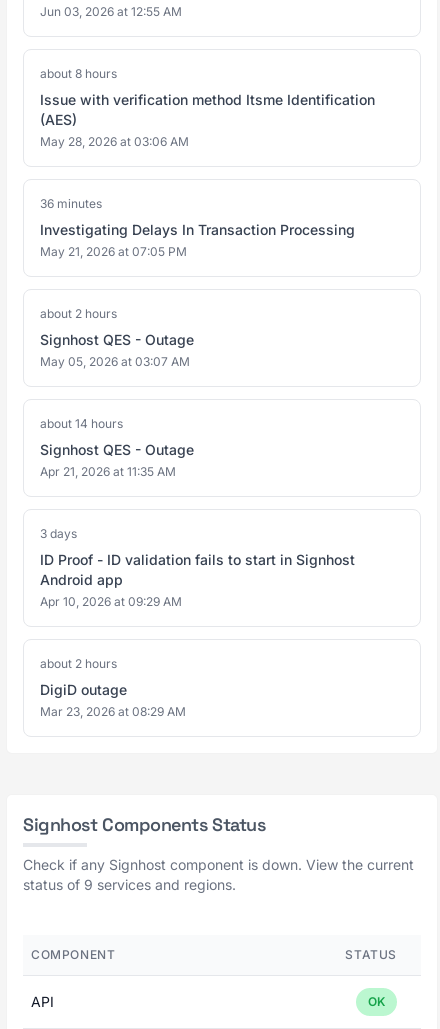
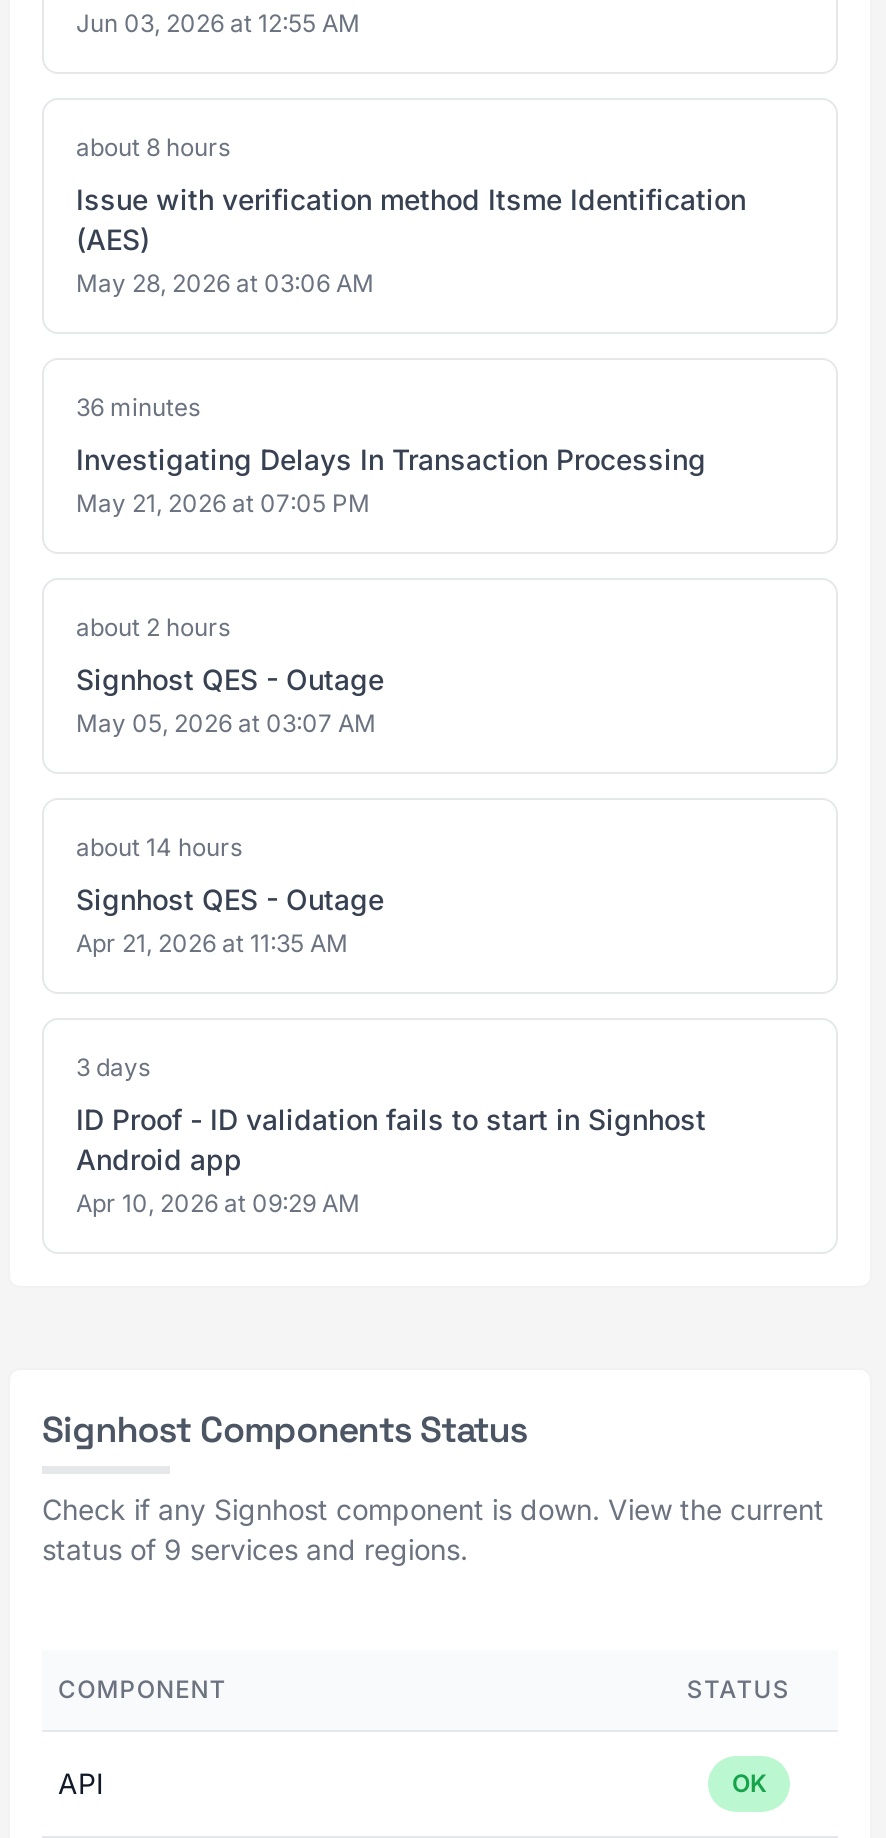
- about 2 hours
- DigiD outage
- Mar 23, 2026 at 08:29 AM
